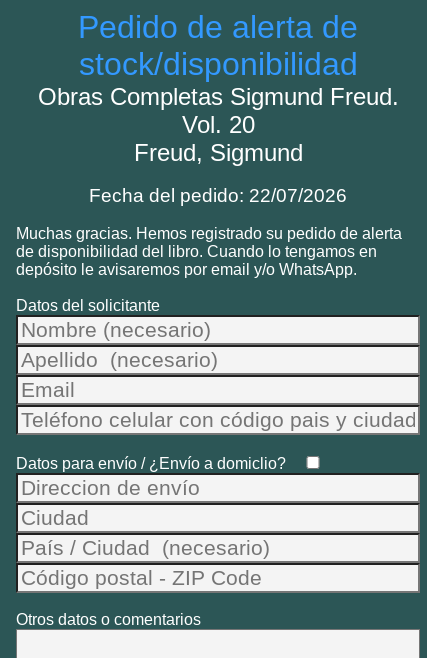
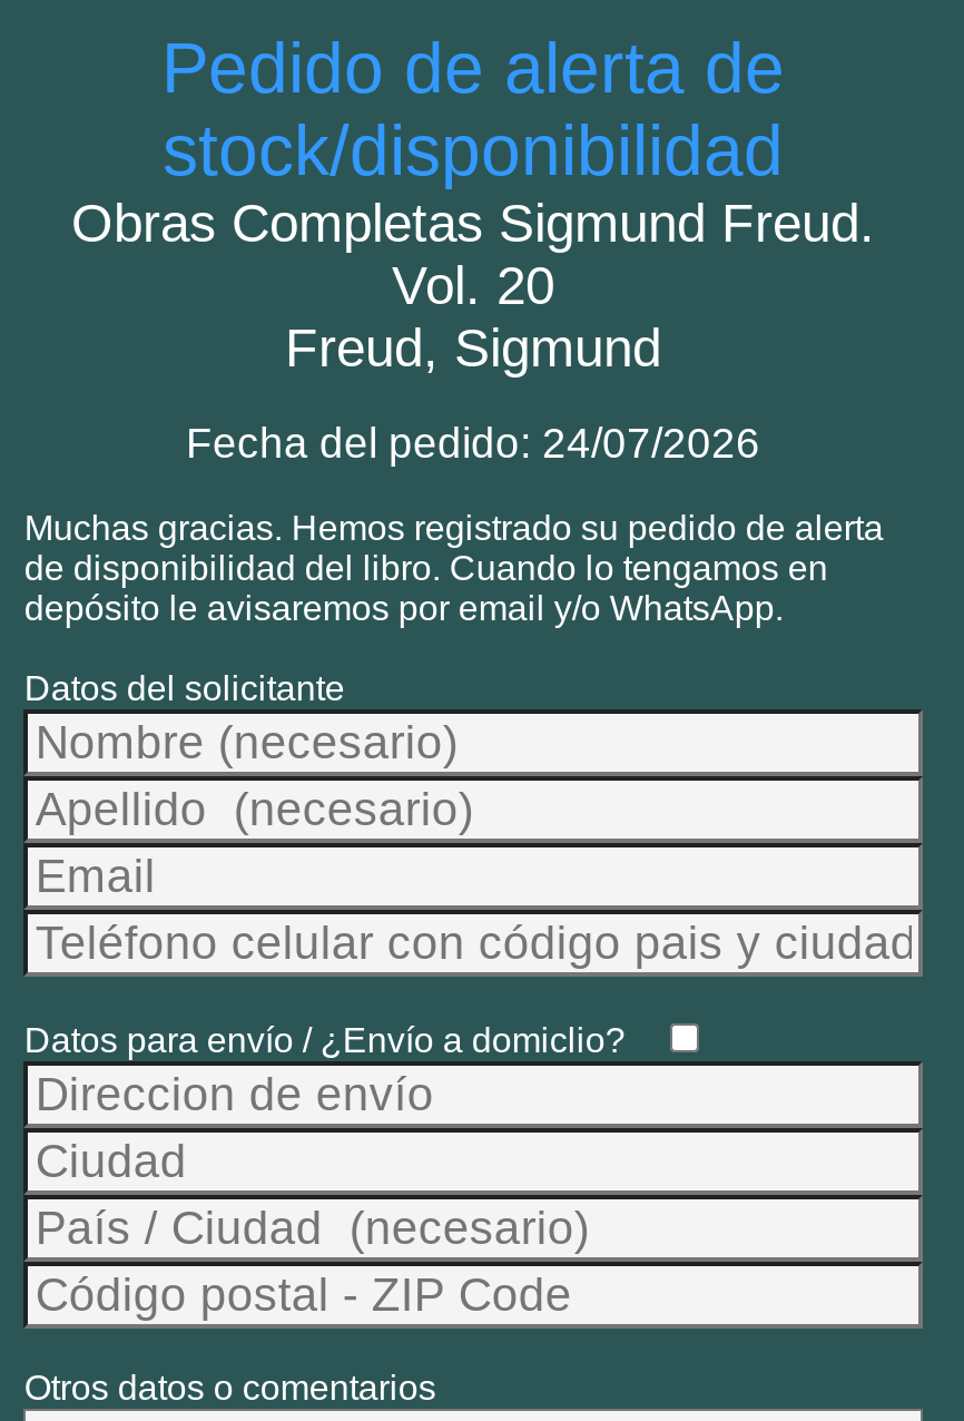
- Fecha del pedido: 22/07/2026
+ Fecha del pedido: 24/07/2026
